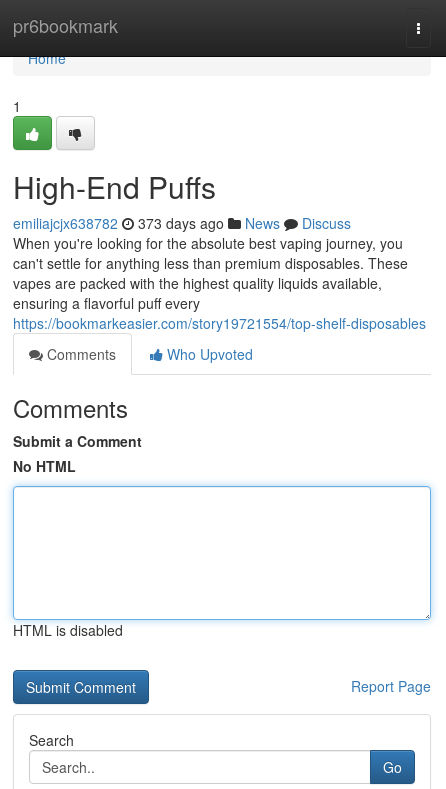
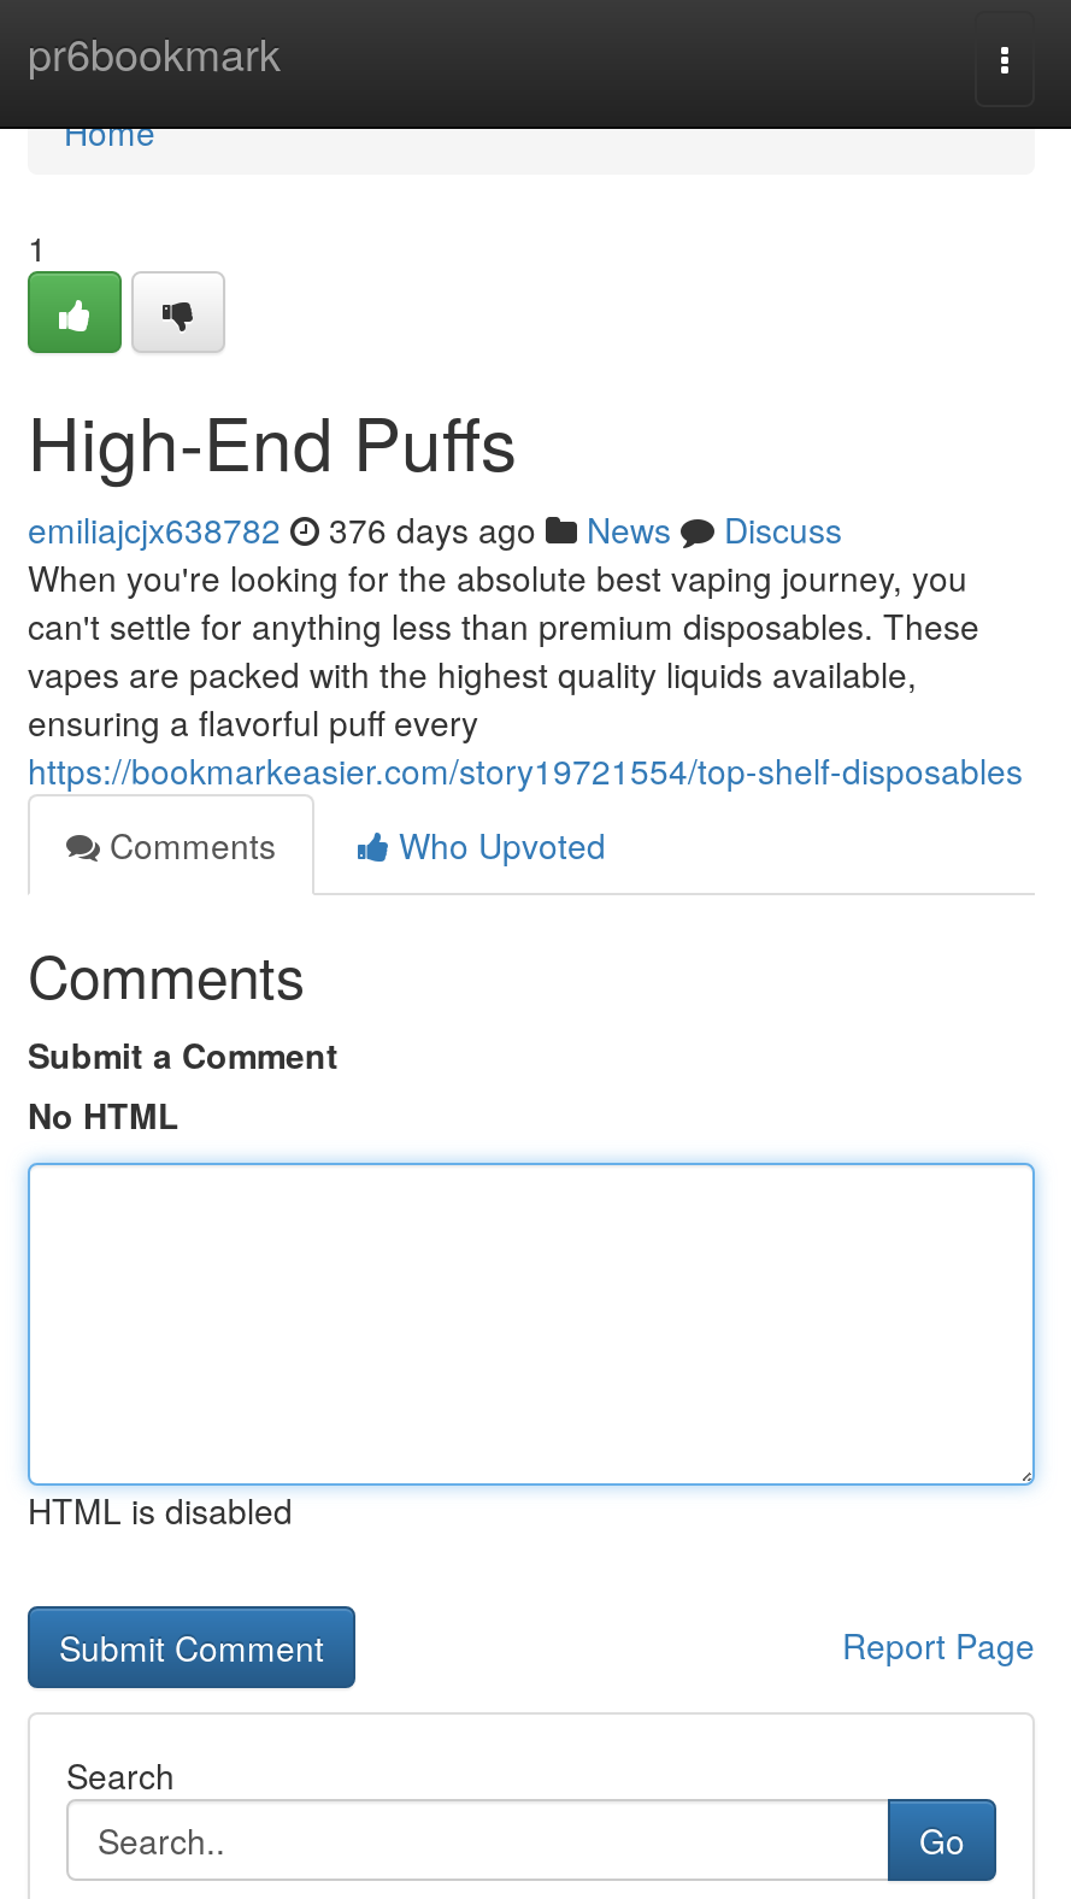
- emiliajcjx638782 373 days ago News Discuss
+ emiliajcjx638782 376 days ago News Discuss
